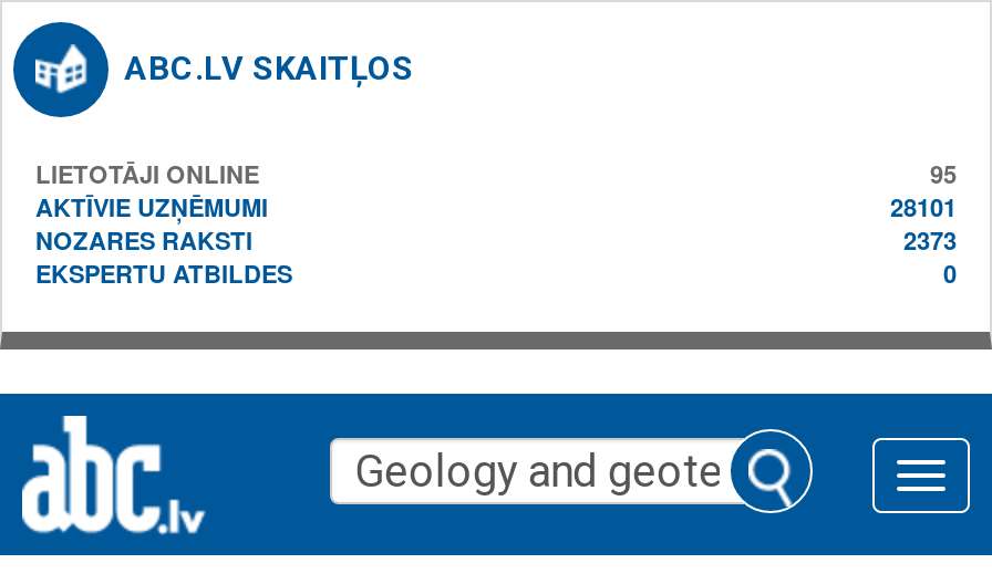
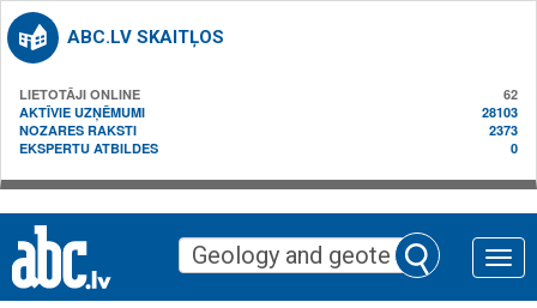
- 95
+ 62

- 28101
+ 28103
